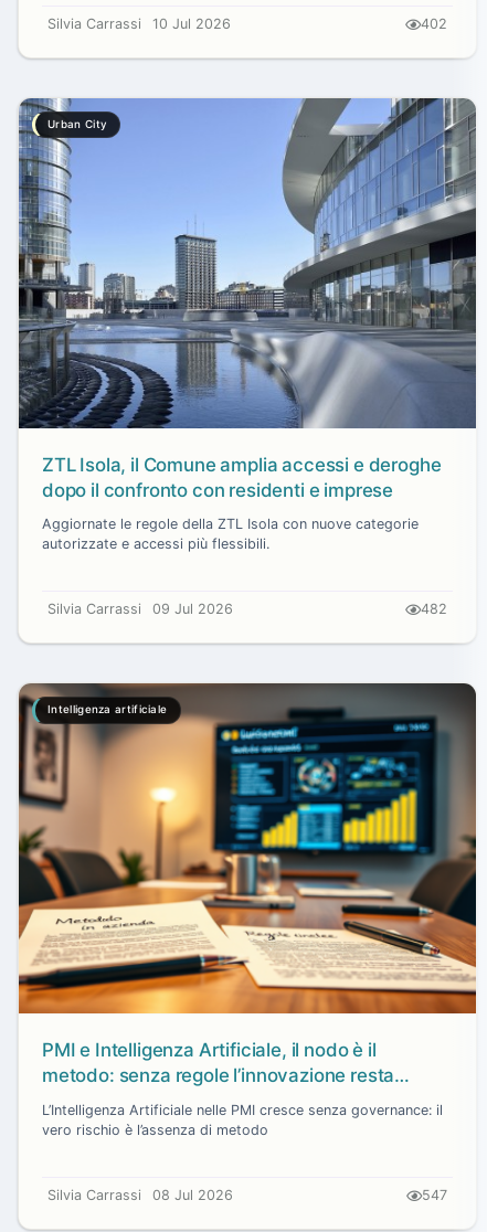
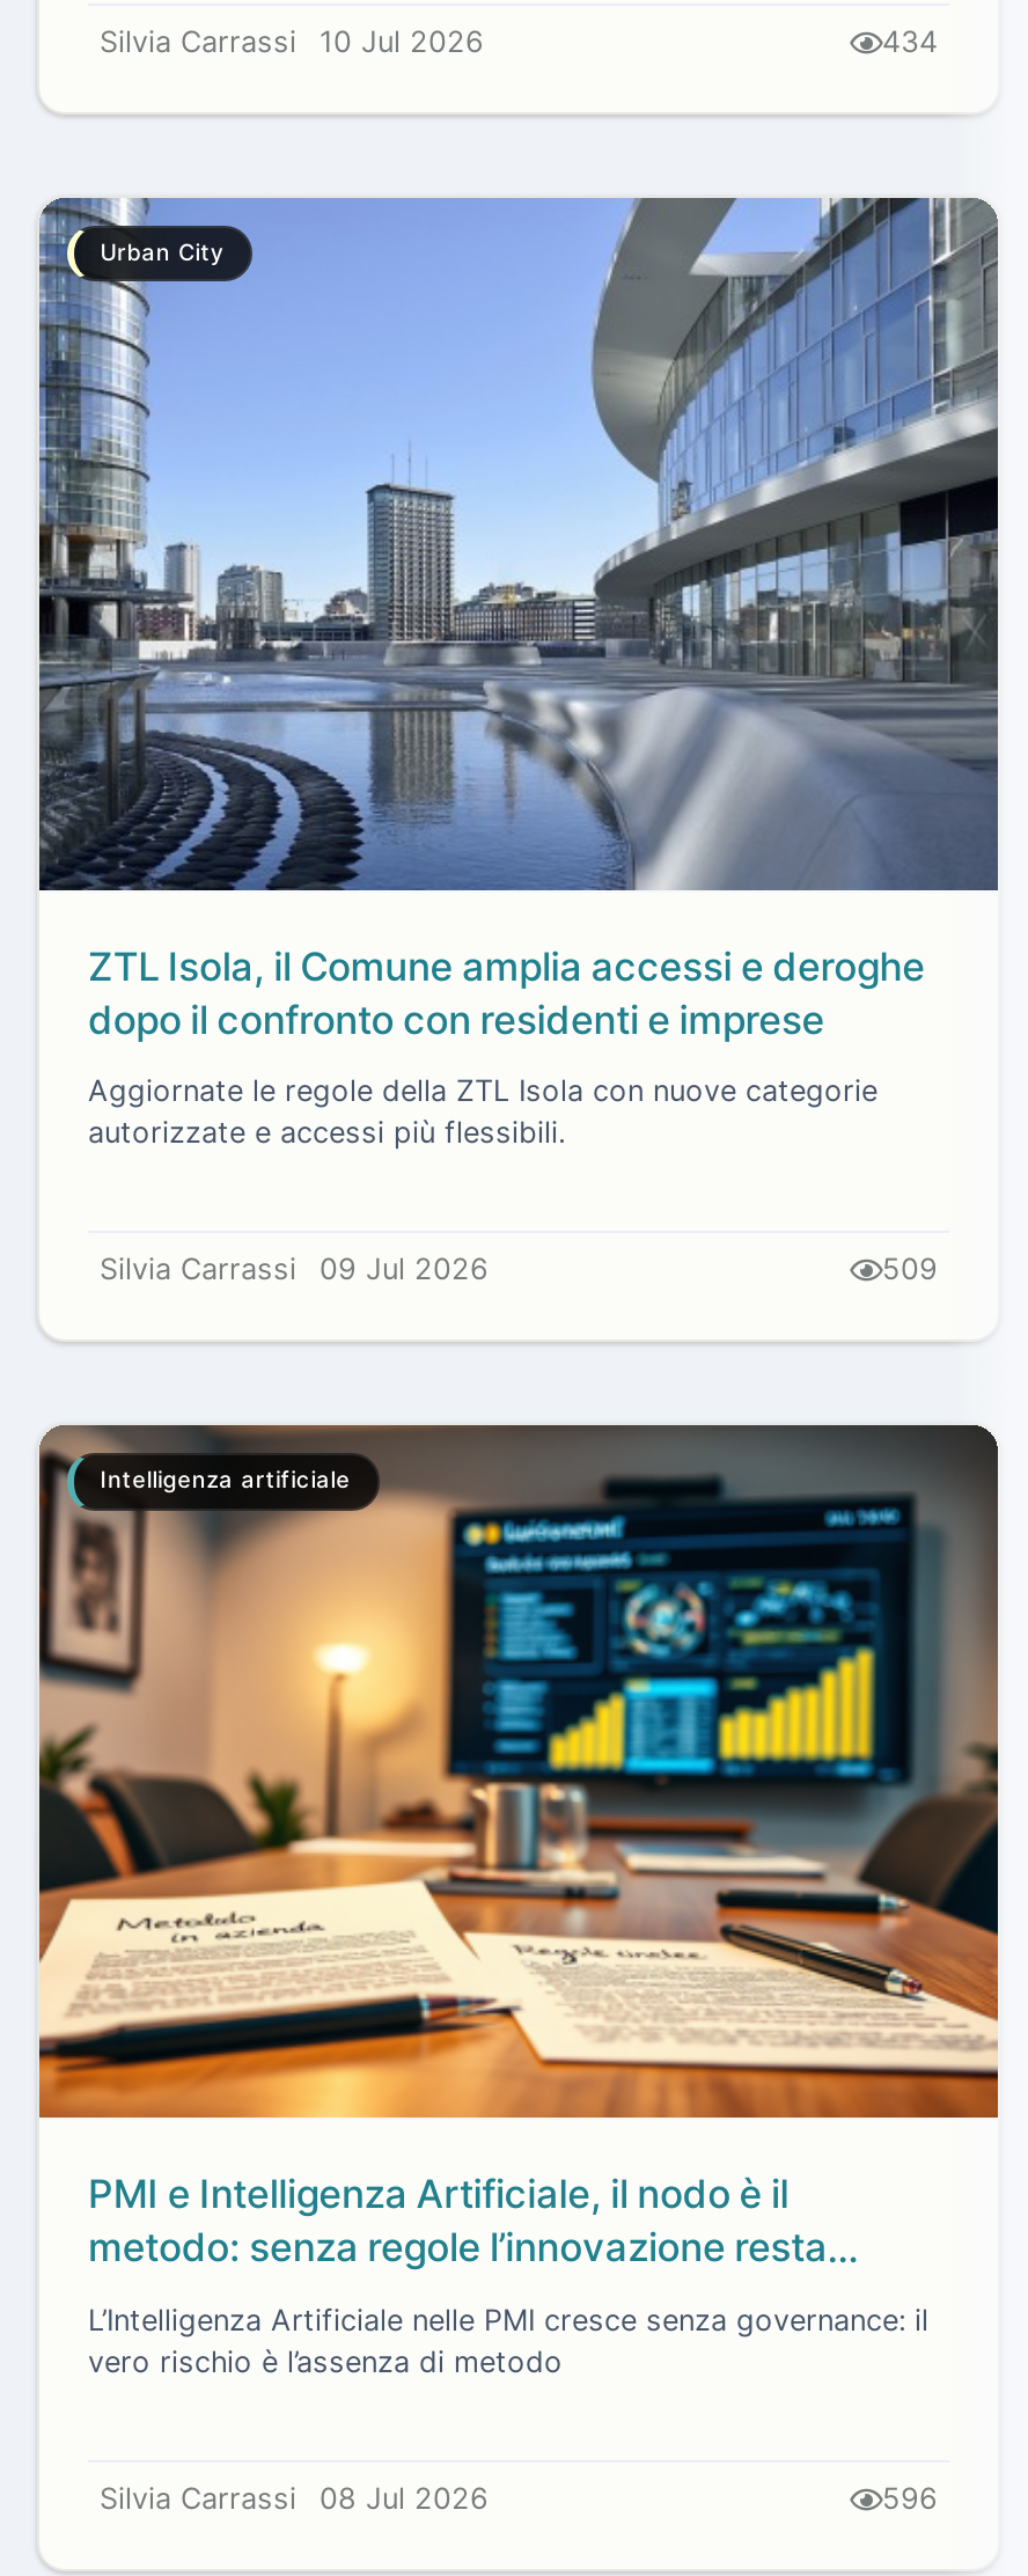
- 402
+ 434

- 482
+ 509

- 547
+ 596
